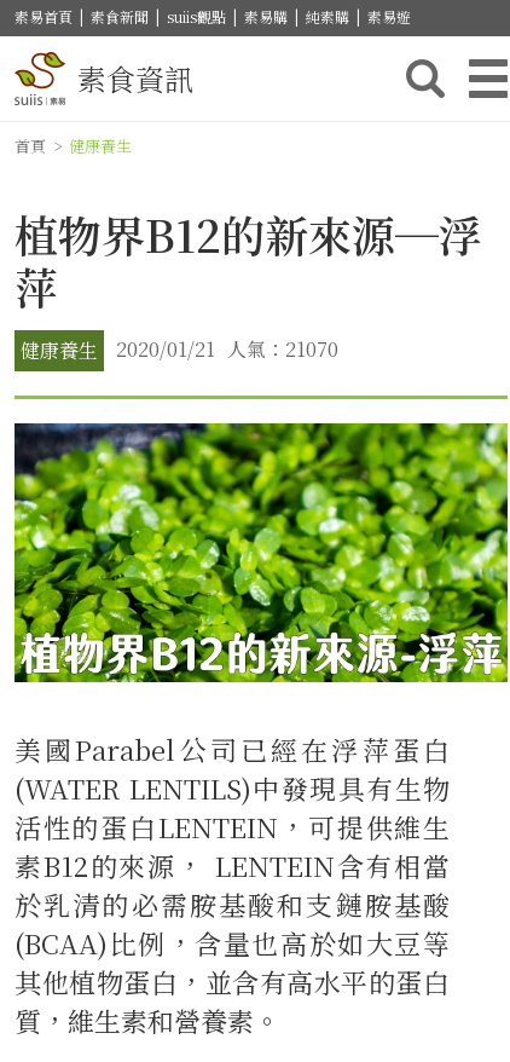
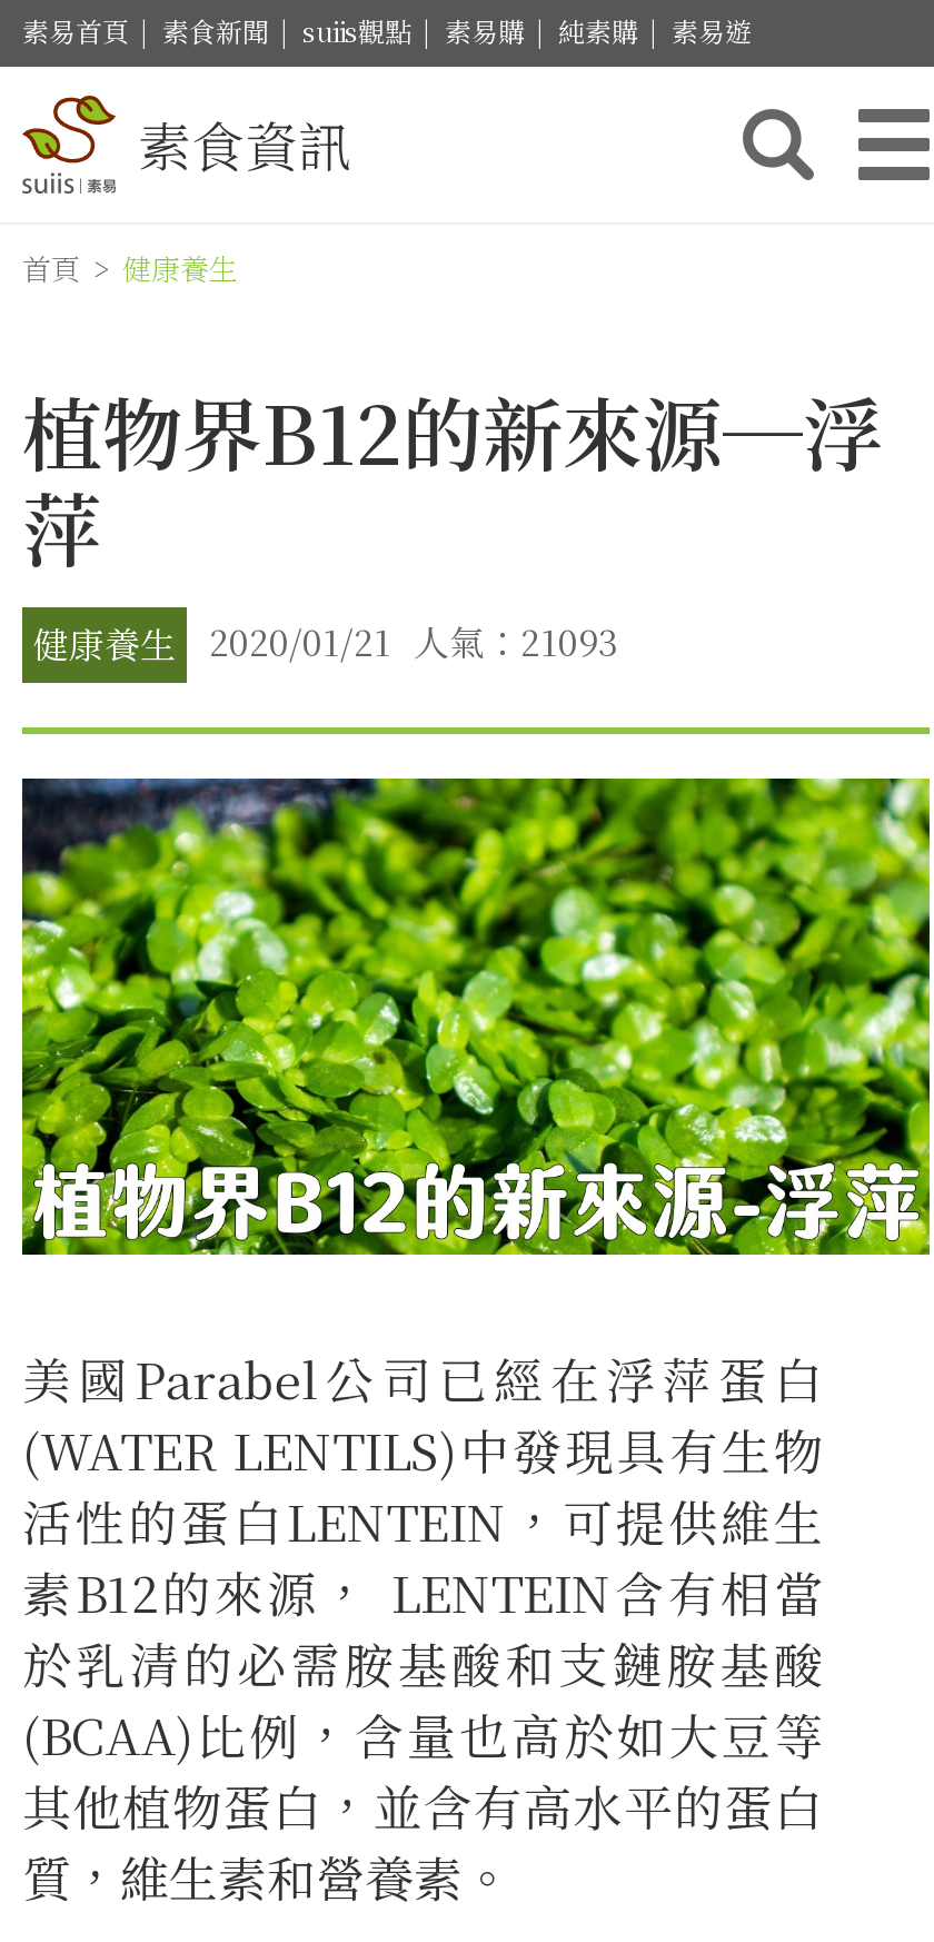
- 2020/01/21 人氣：21070
+ 2020/01/21 人氣：21093
